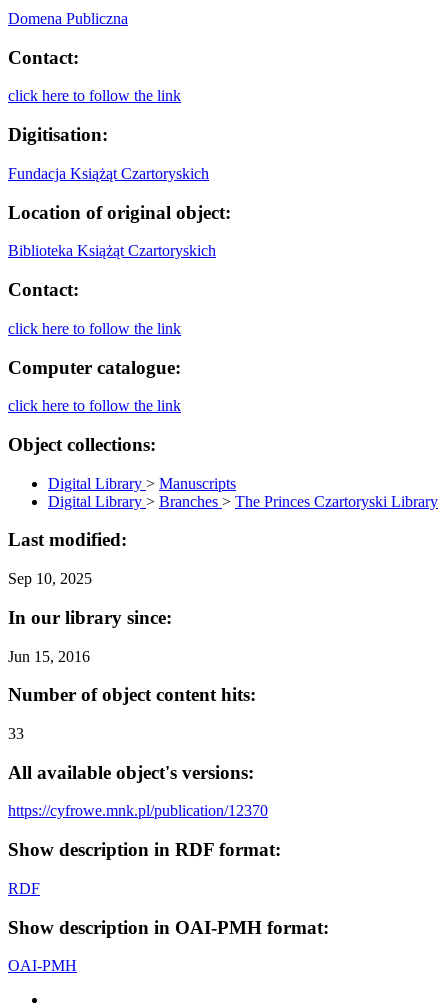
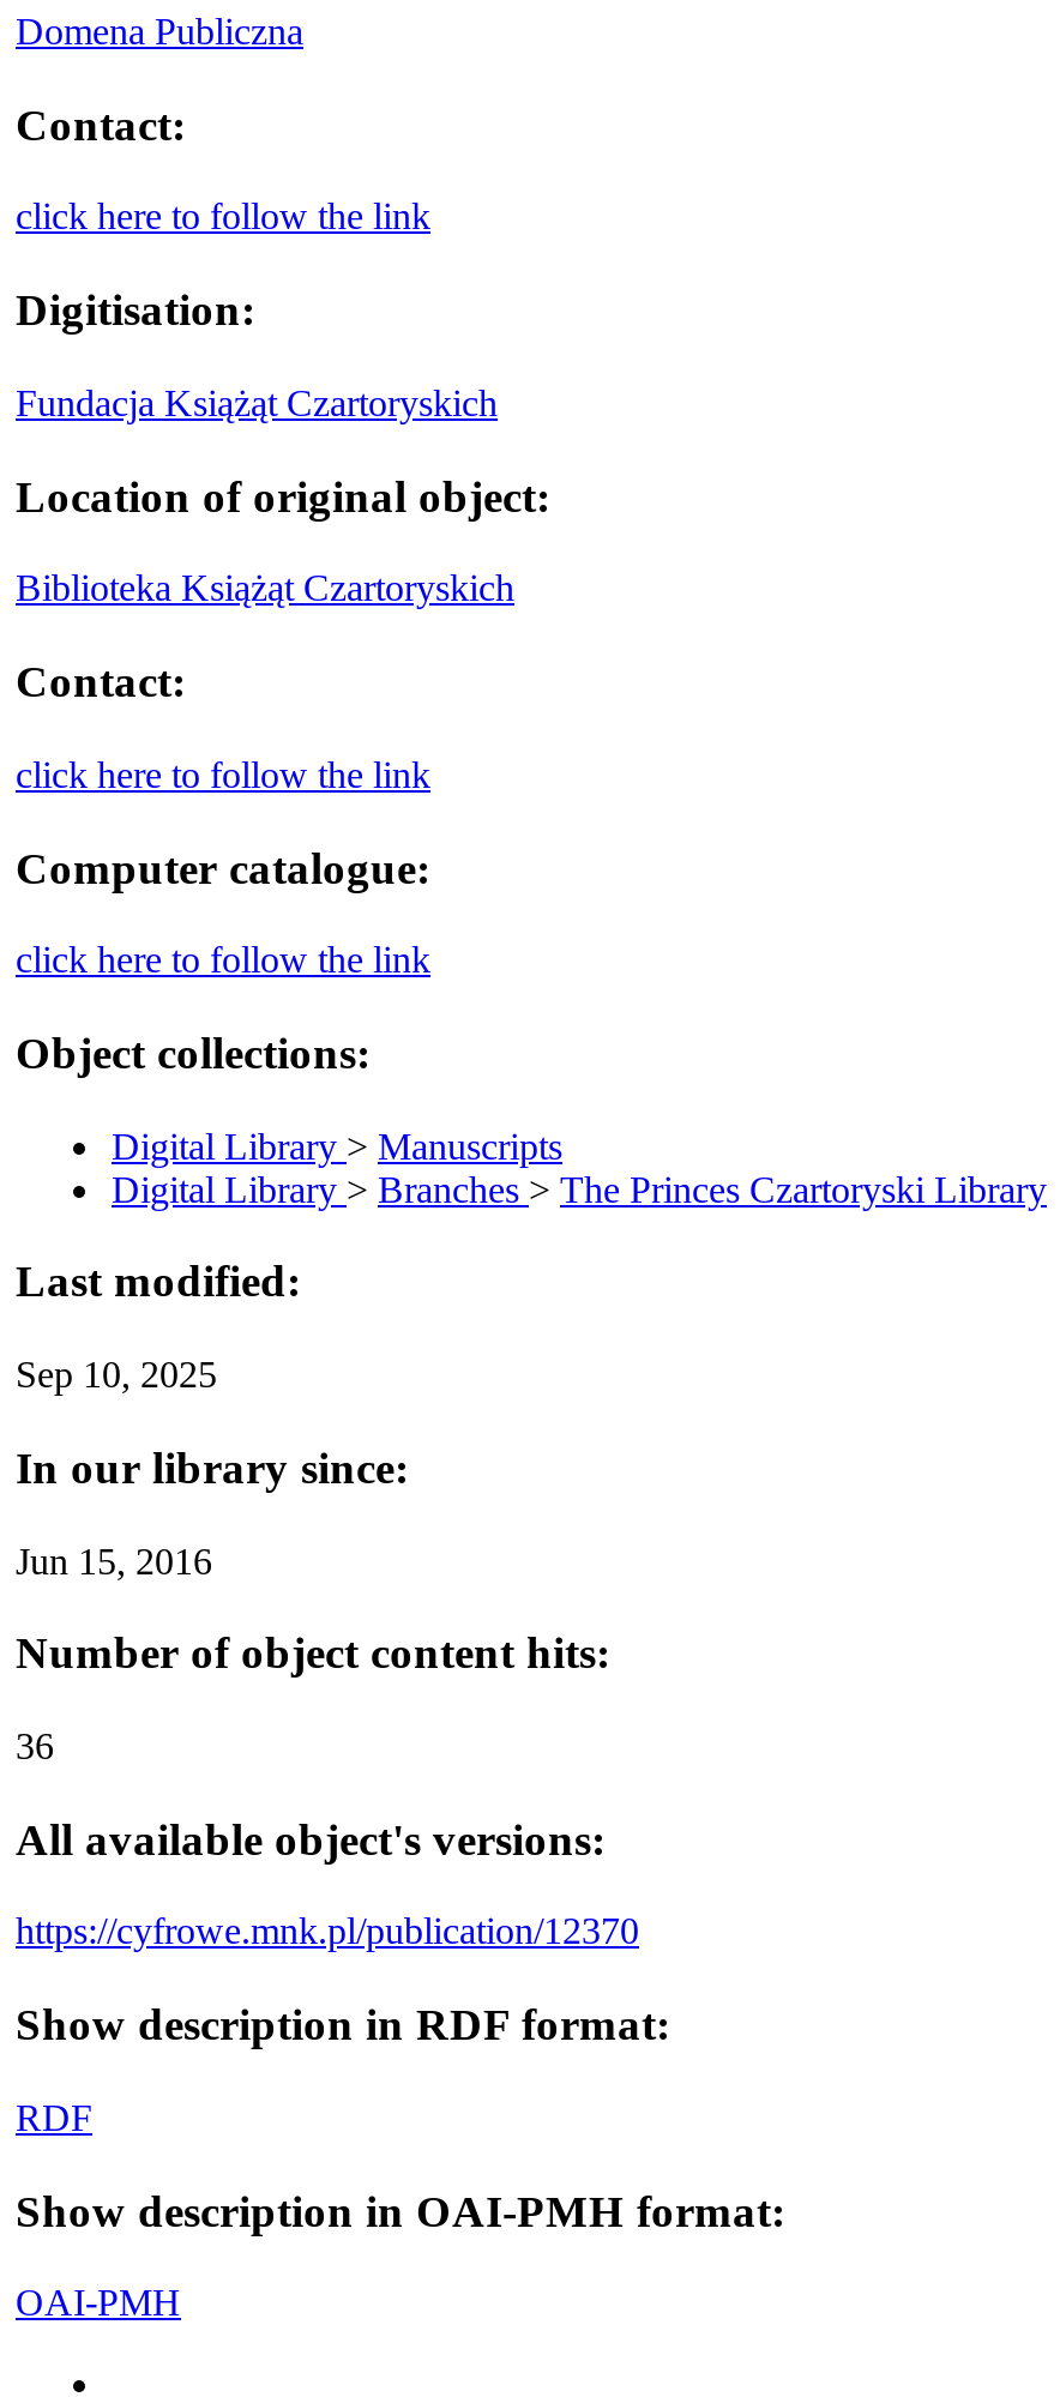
- 33
+ 36
